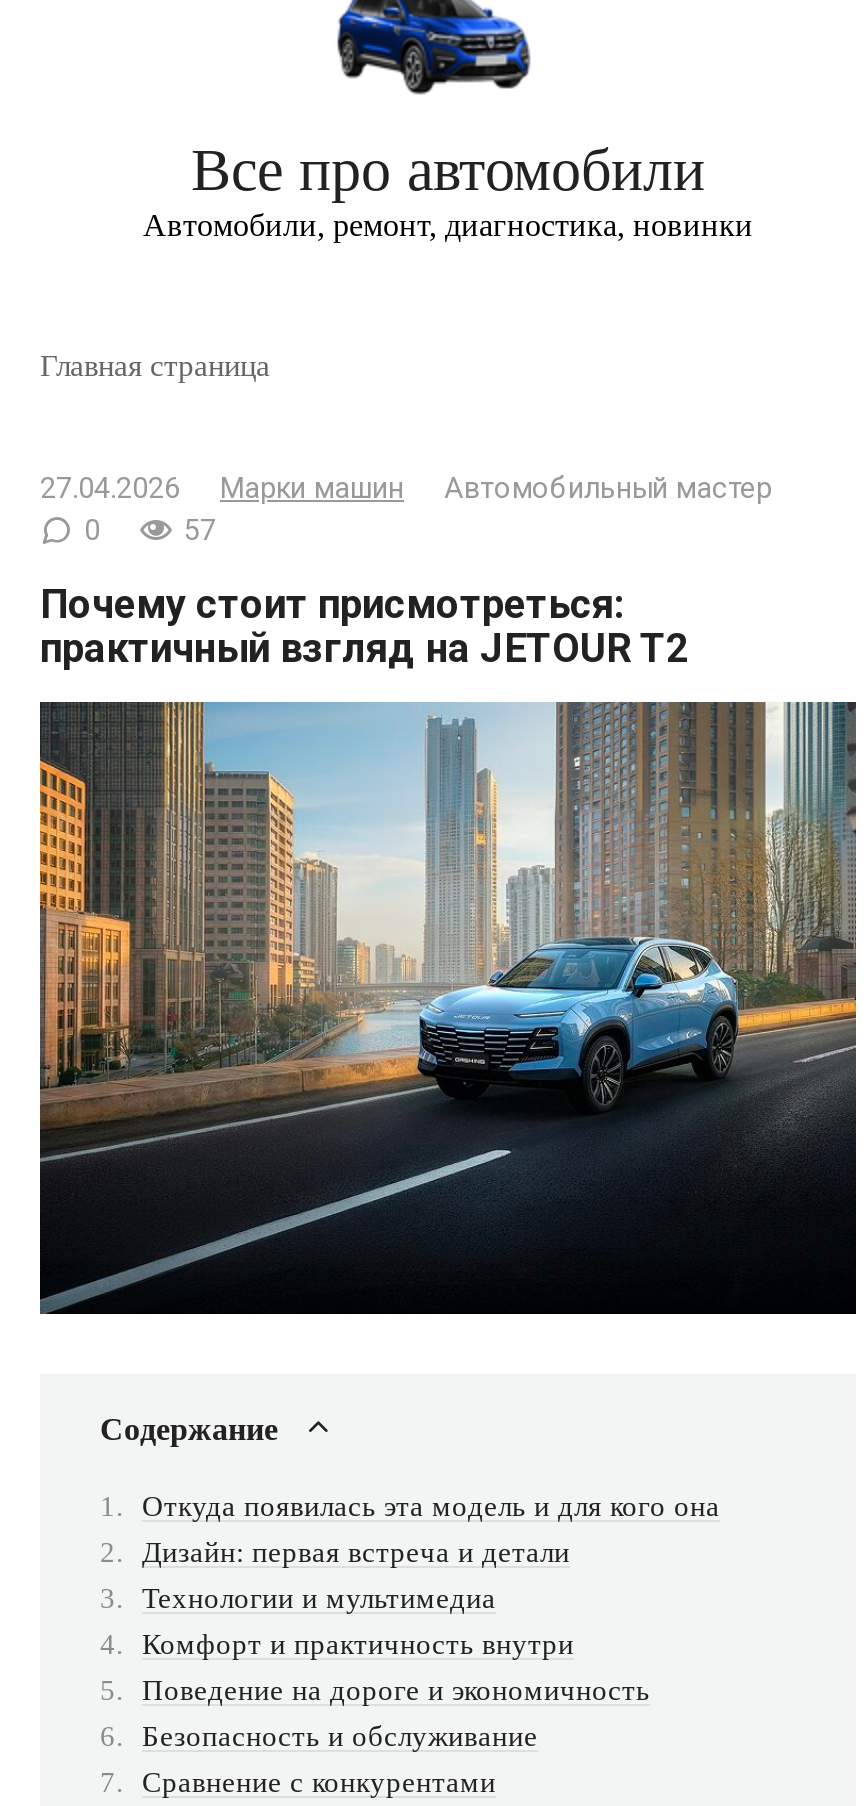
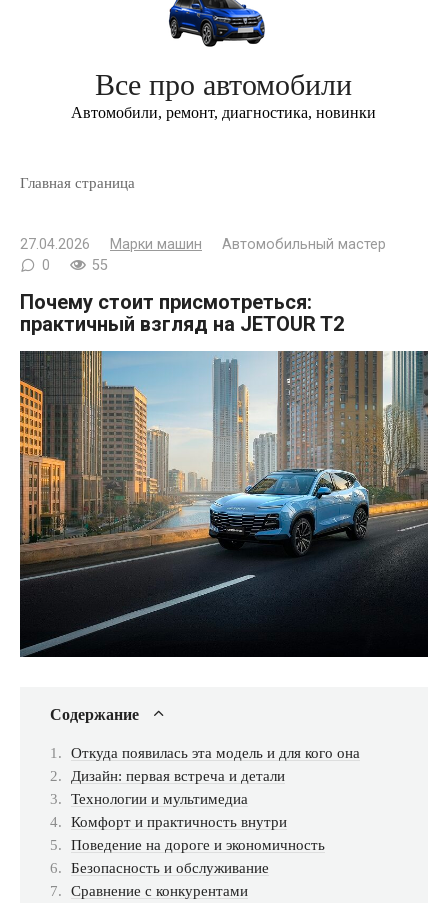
- 57
+ 55
